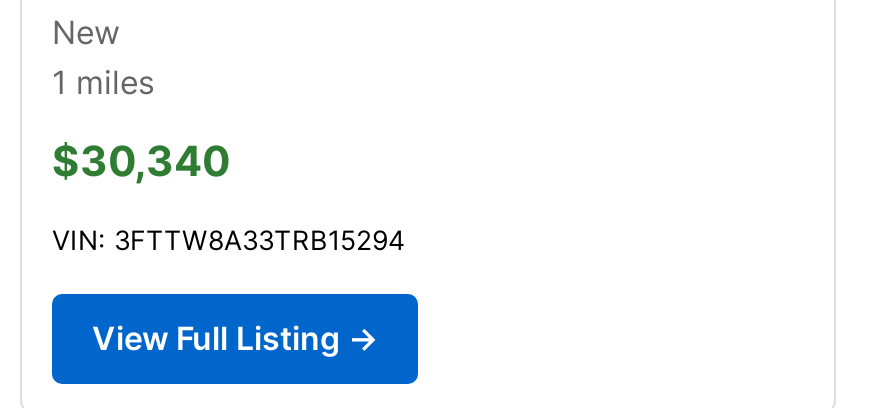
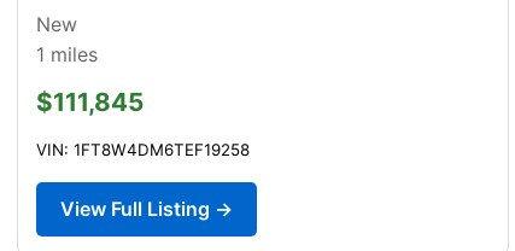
- $30,340
+ $111,845

- VIN: 3FTTW8A33TRB15294
+ VIN: 1FT8W4DM6TEF19258
